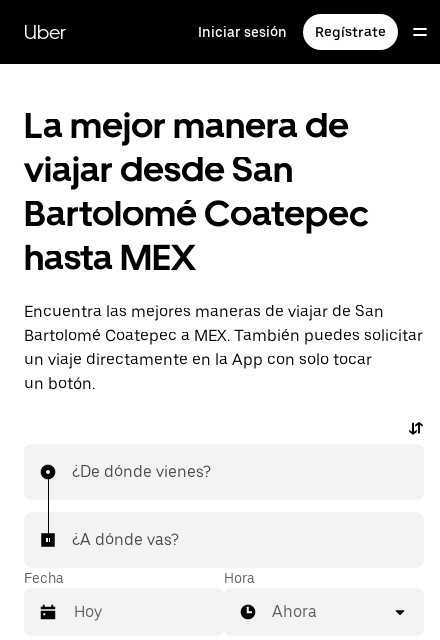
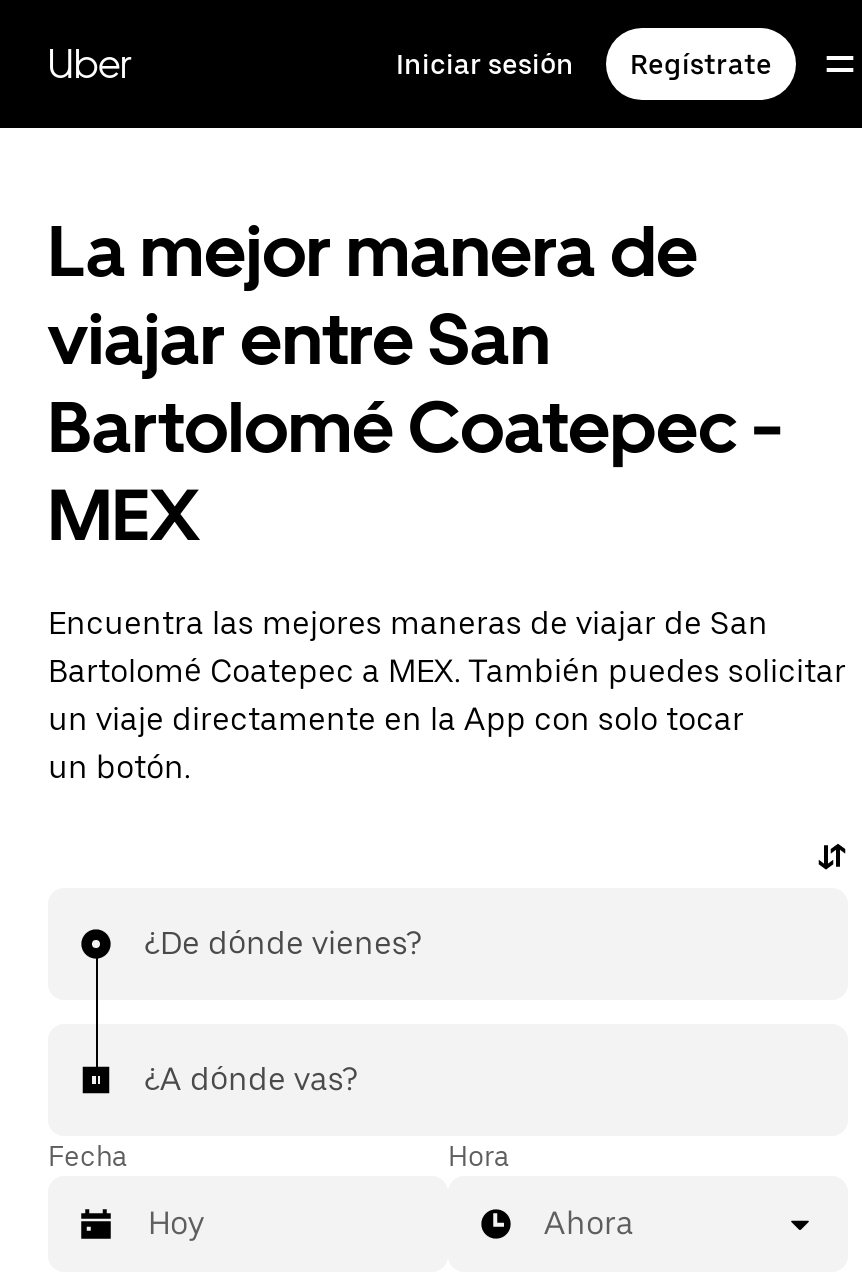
- viajar desde San
- Bartolomé Coatepec
- hasta MEX
+ viajar entre San
+ Bartolomé Coatepec -
+ MEX
